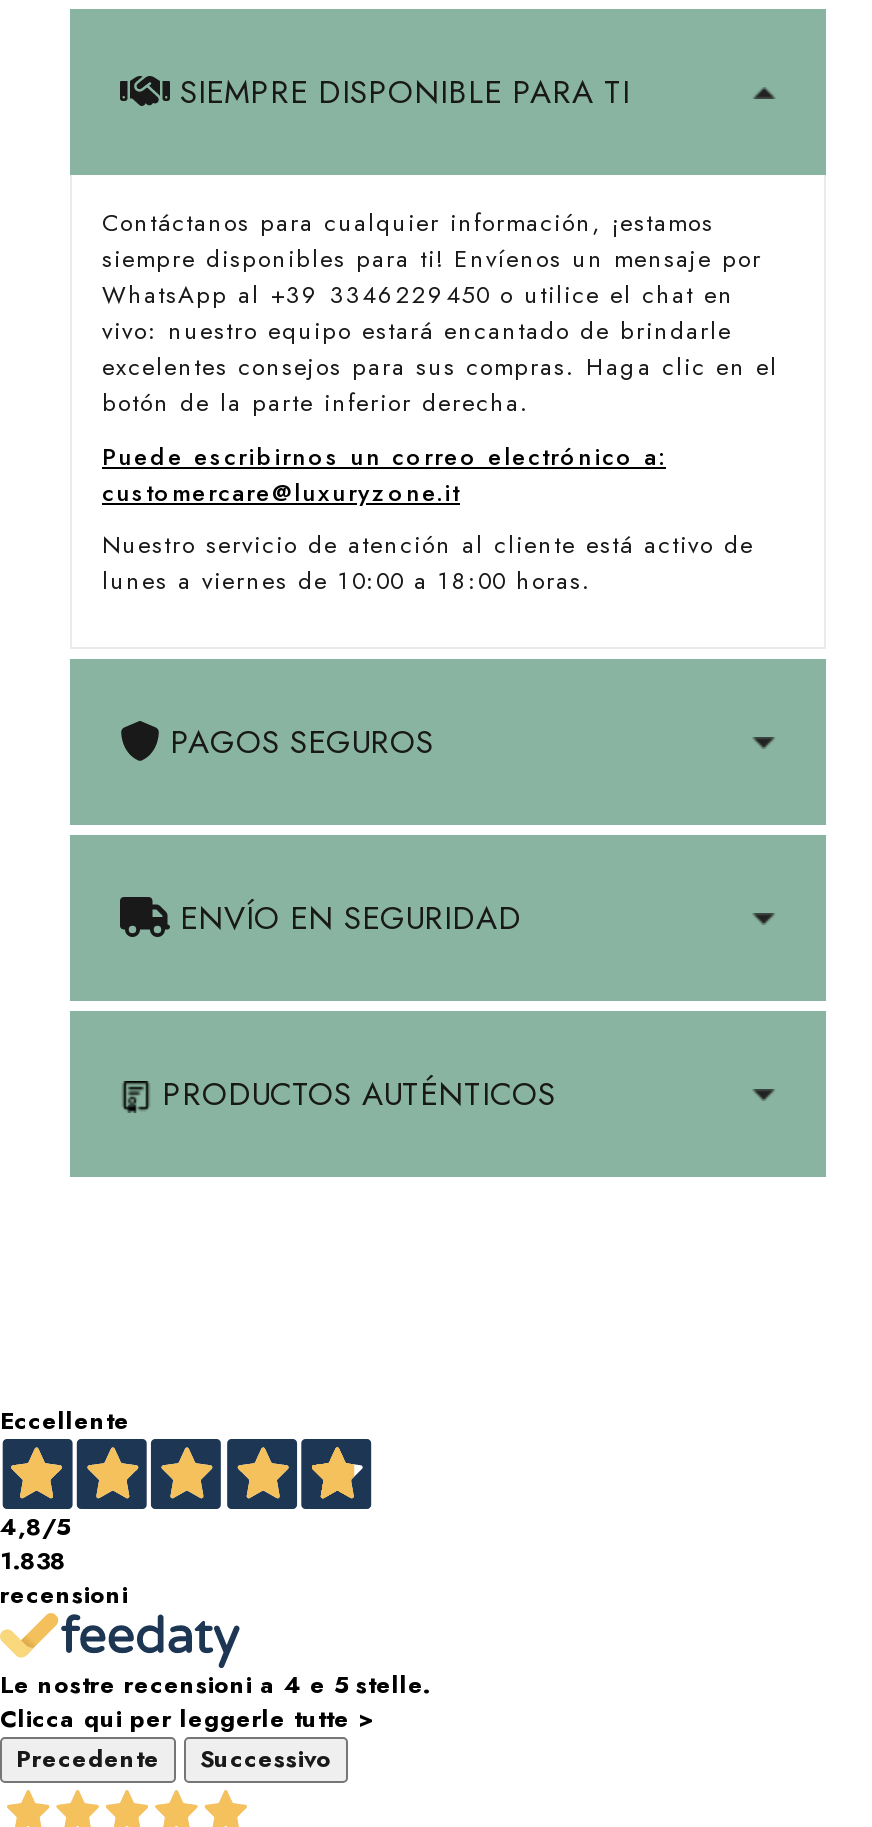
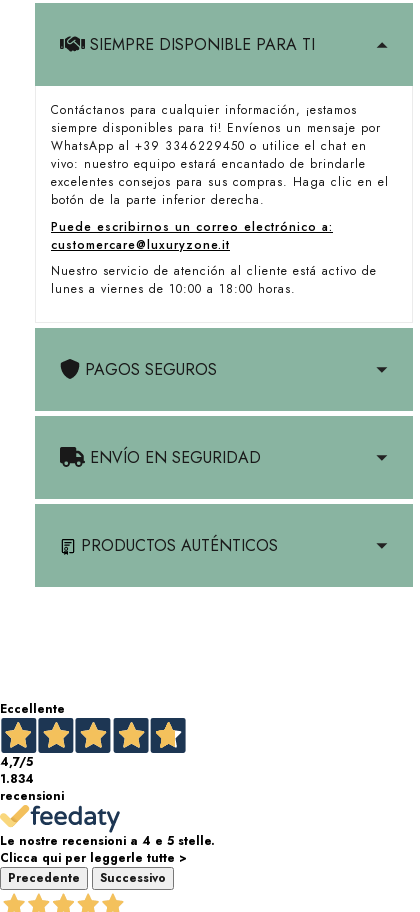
- 4,8/5
+ 4,7/5

- 1.838
+ 1.834
